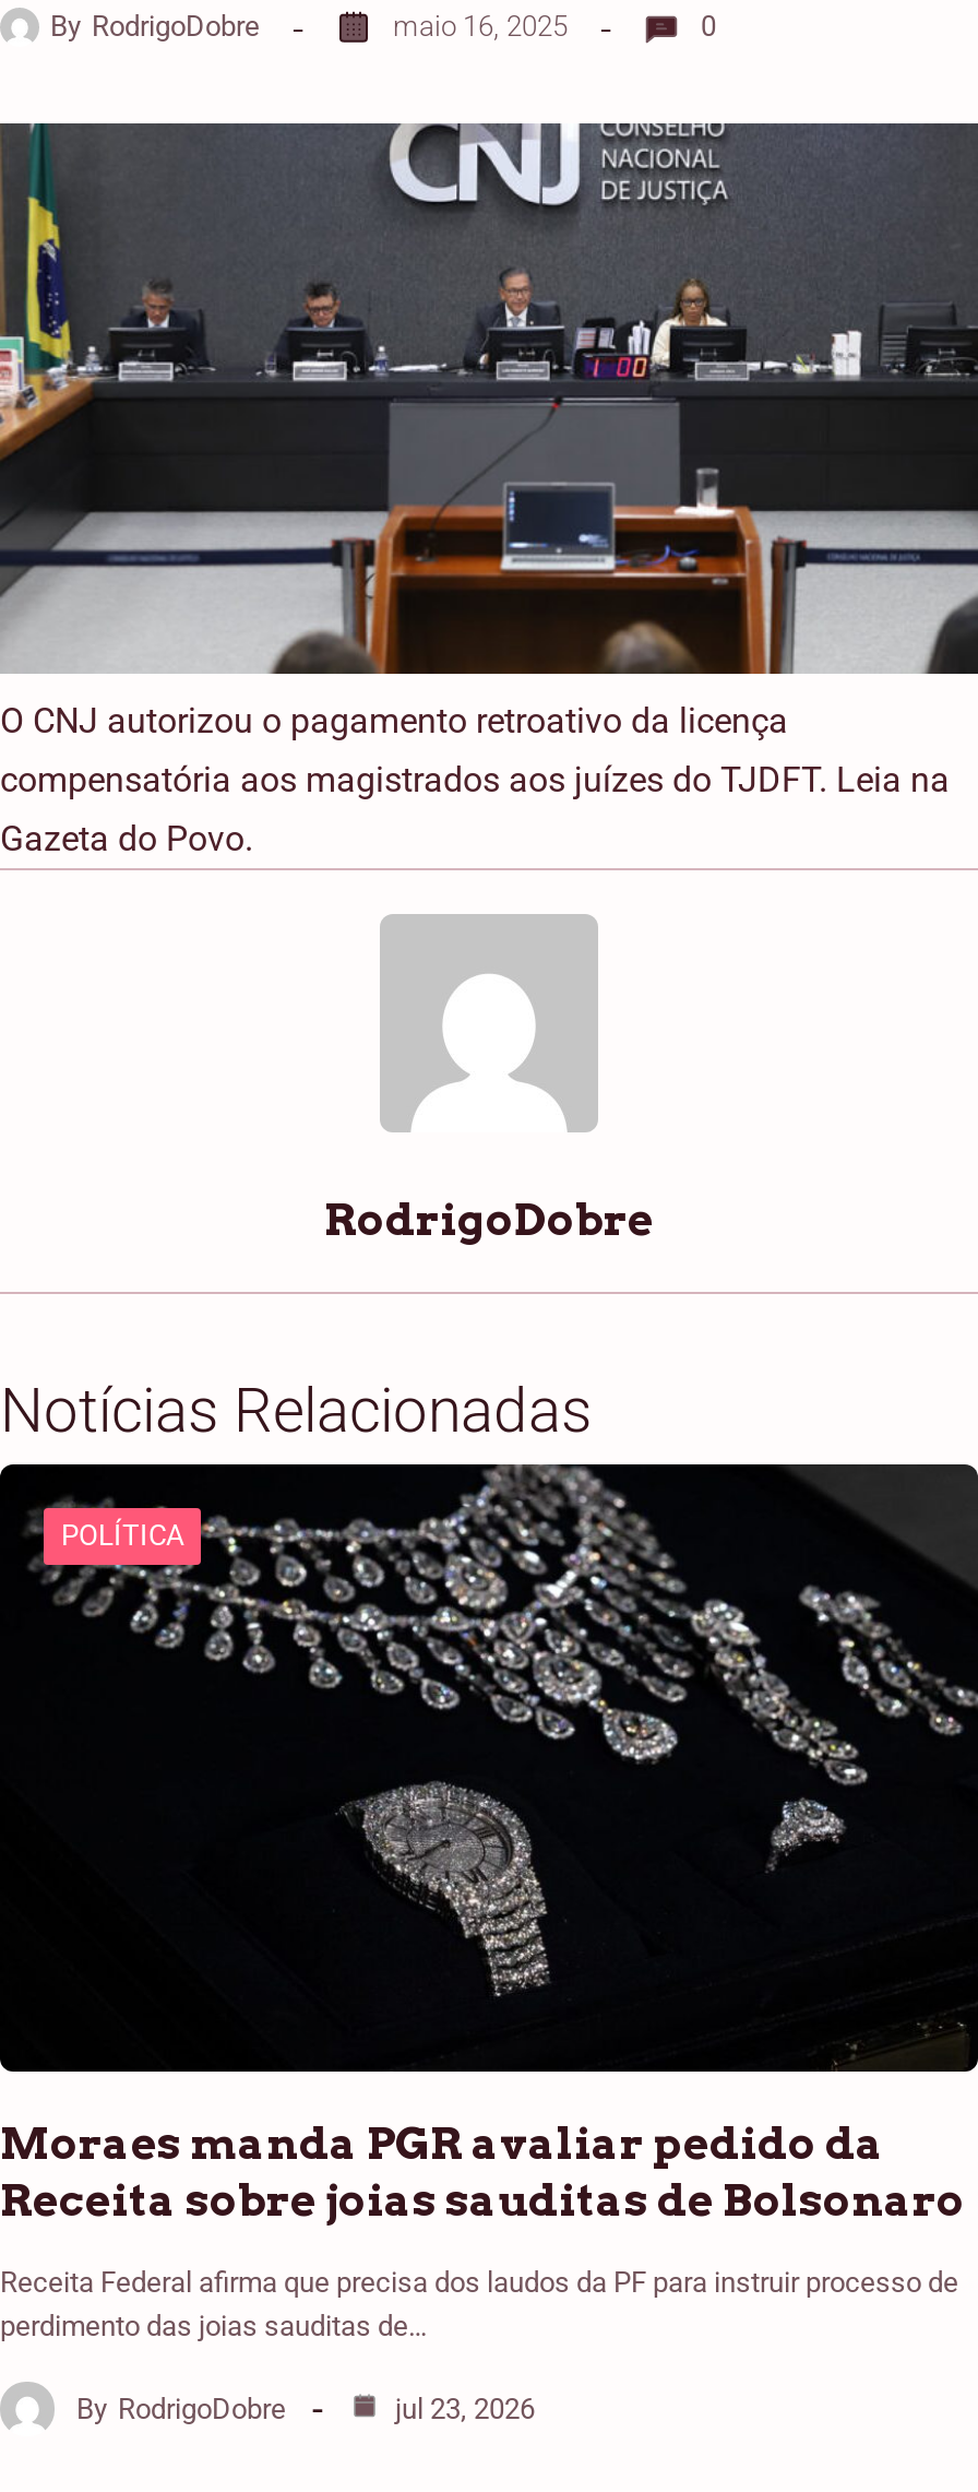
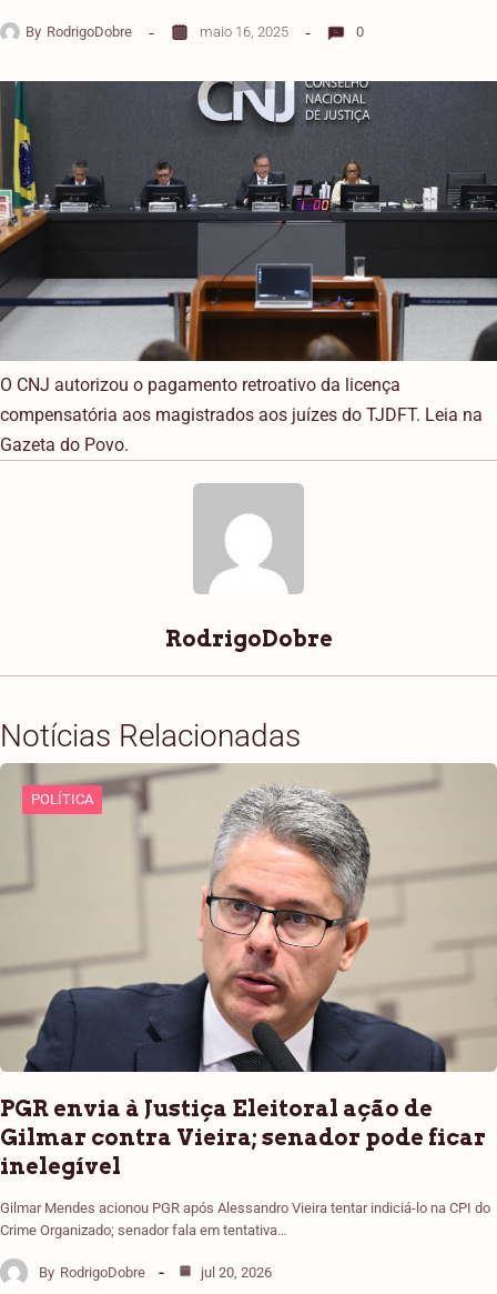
- [image]
- Moraes manda PGR avaliar pedido da
- Receita sobre joias sauditas de Bolsonaro
+ [image]
+ PGR envia à Justiça Eleitoral ação de
+ Gilmar contra Vieira; senador pode ficar
+ inelegível

- Receita Federal afirma que precisa dos laudos da PF para instruir processo de
- perdimento das joias sauditas de…
+ Gilmar Mendes acionou PGR após Alessandro Vieira tentar indiciá-lo na CPI do
+ Crime Organizado; senador fala em tentativa…

- jul 23, 2026
+ jul 20, 2026
